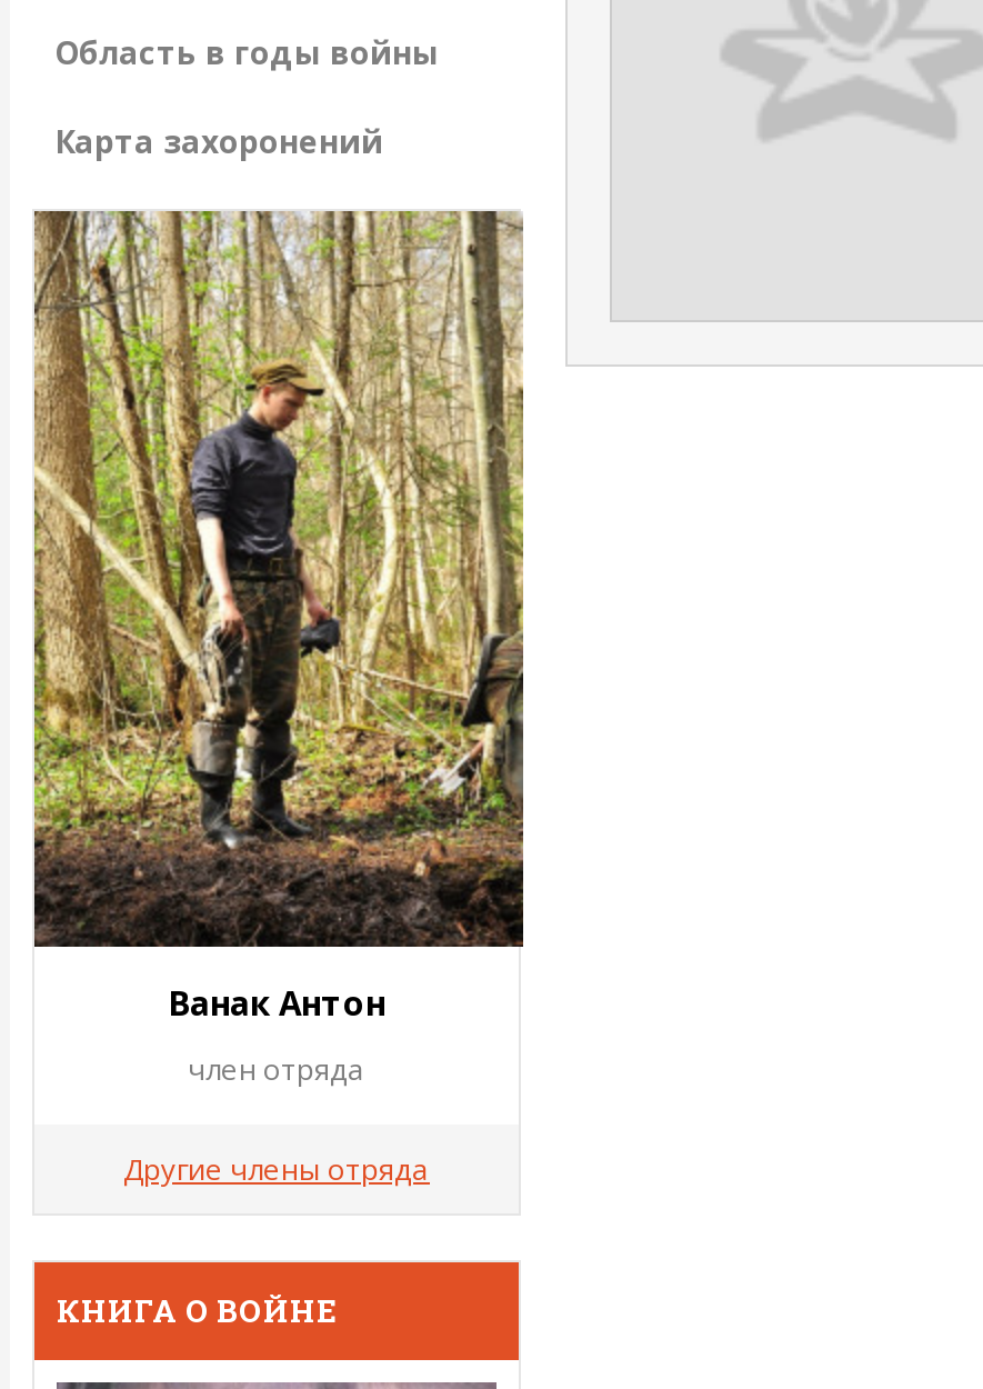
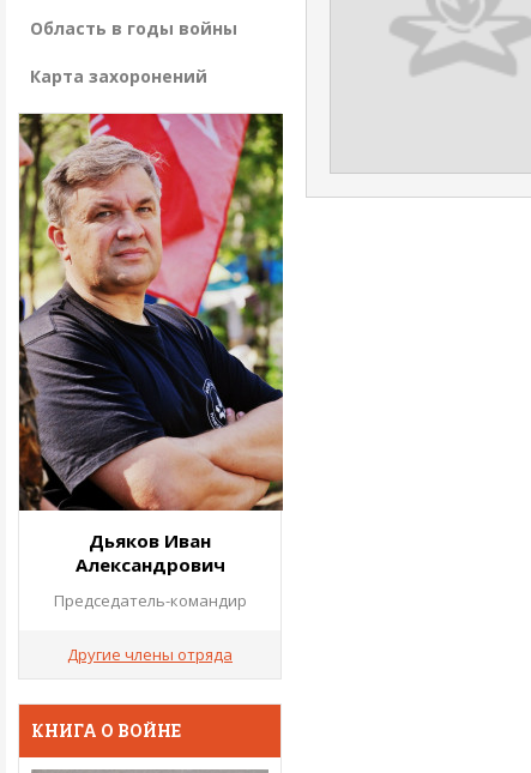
- [image]
- Ванак Антон
+ [image]
+ Дьяков Иван
+ Александрович

- член отряда
+ Председатель-командир
